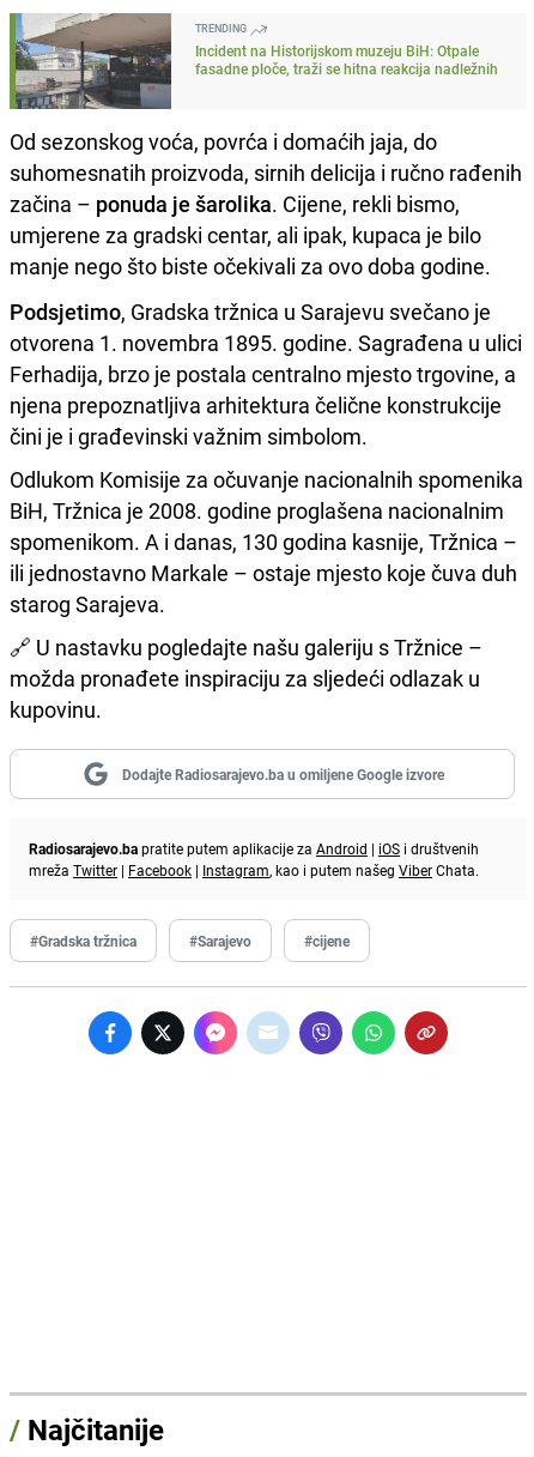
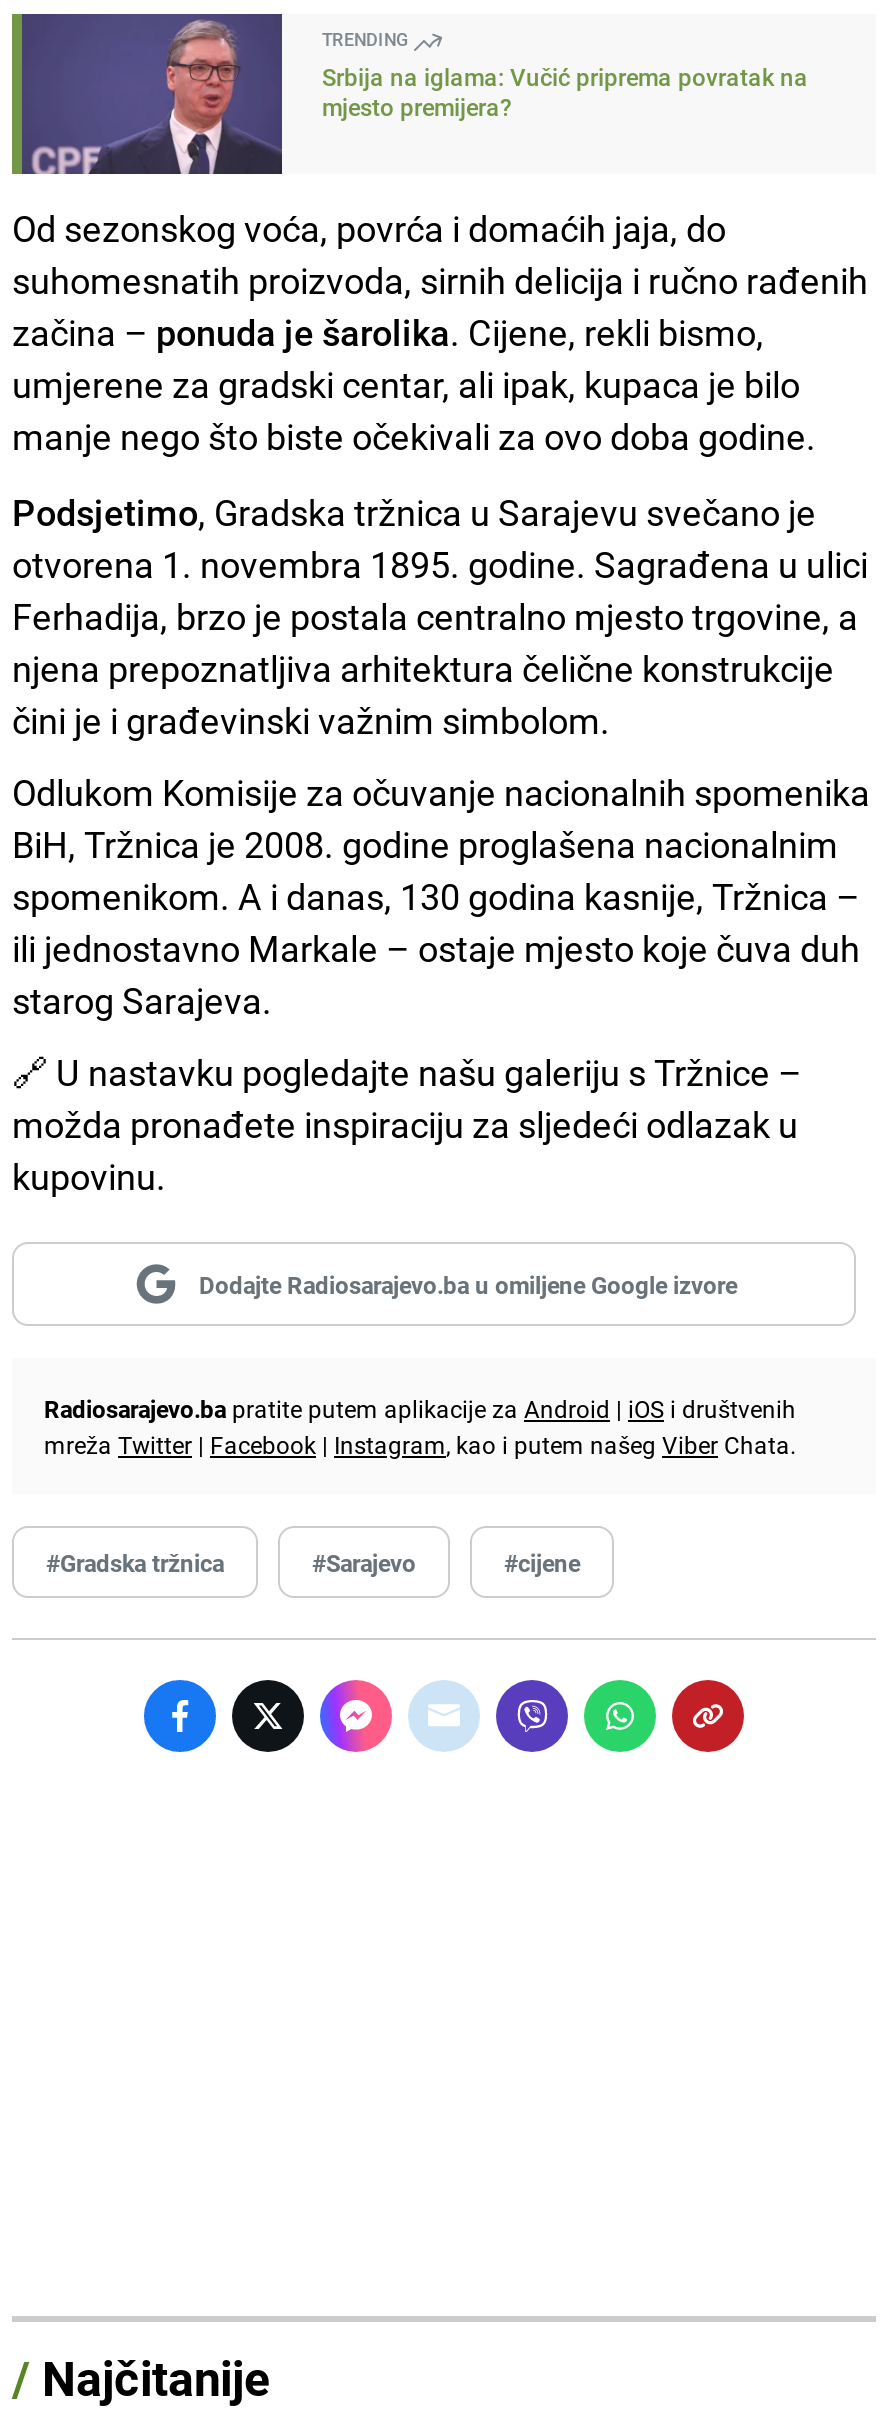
- [image]
- Incident na Historijskom muzeju BiH: Otpale
- fasadne ploče, traži se hitna reakcija nadležnih
+ [image]
+ Srbija na iglama: Vučić priprema povratak na
+ mjesto premijera?
